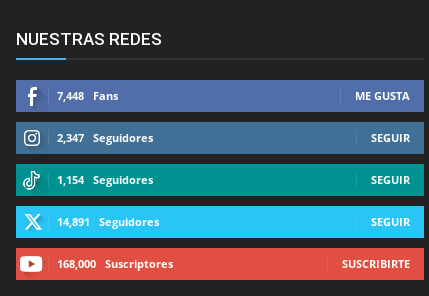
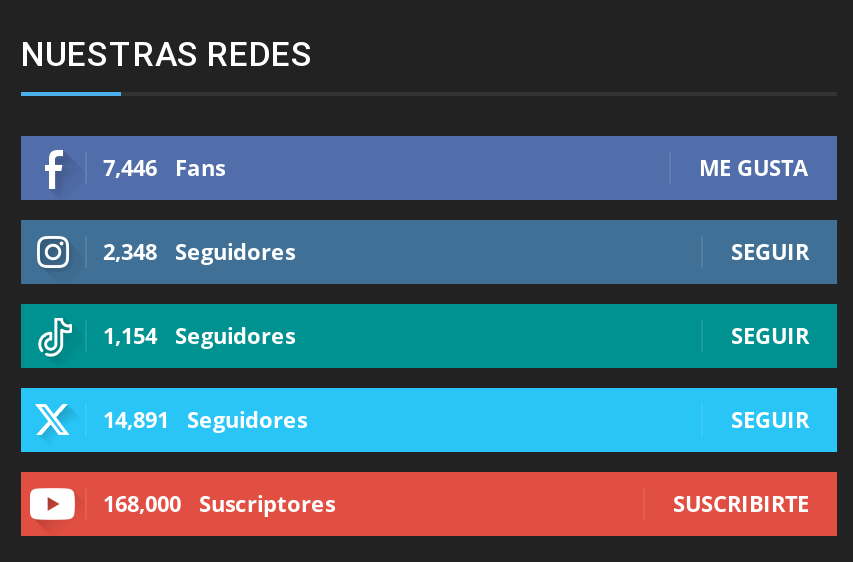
- 7,448 Fans
+ 7,446 Fans

- 2,347 Seguidores
+ 2,348 Seguidores
